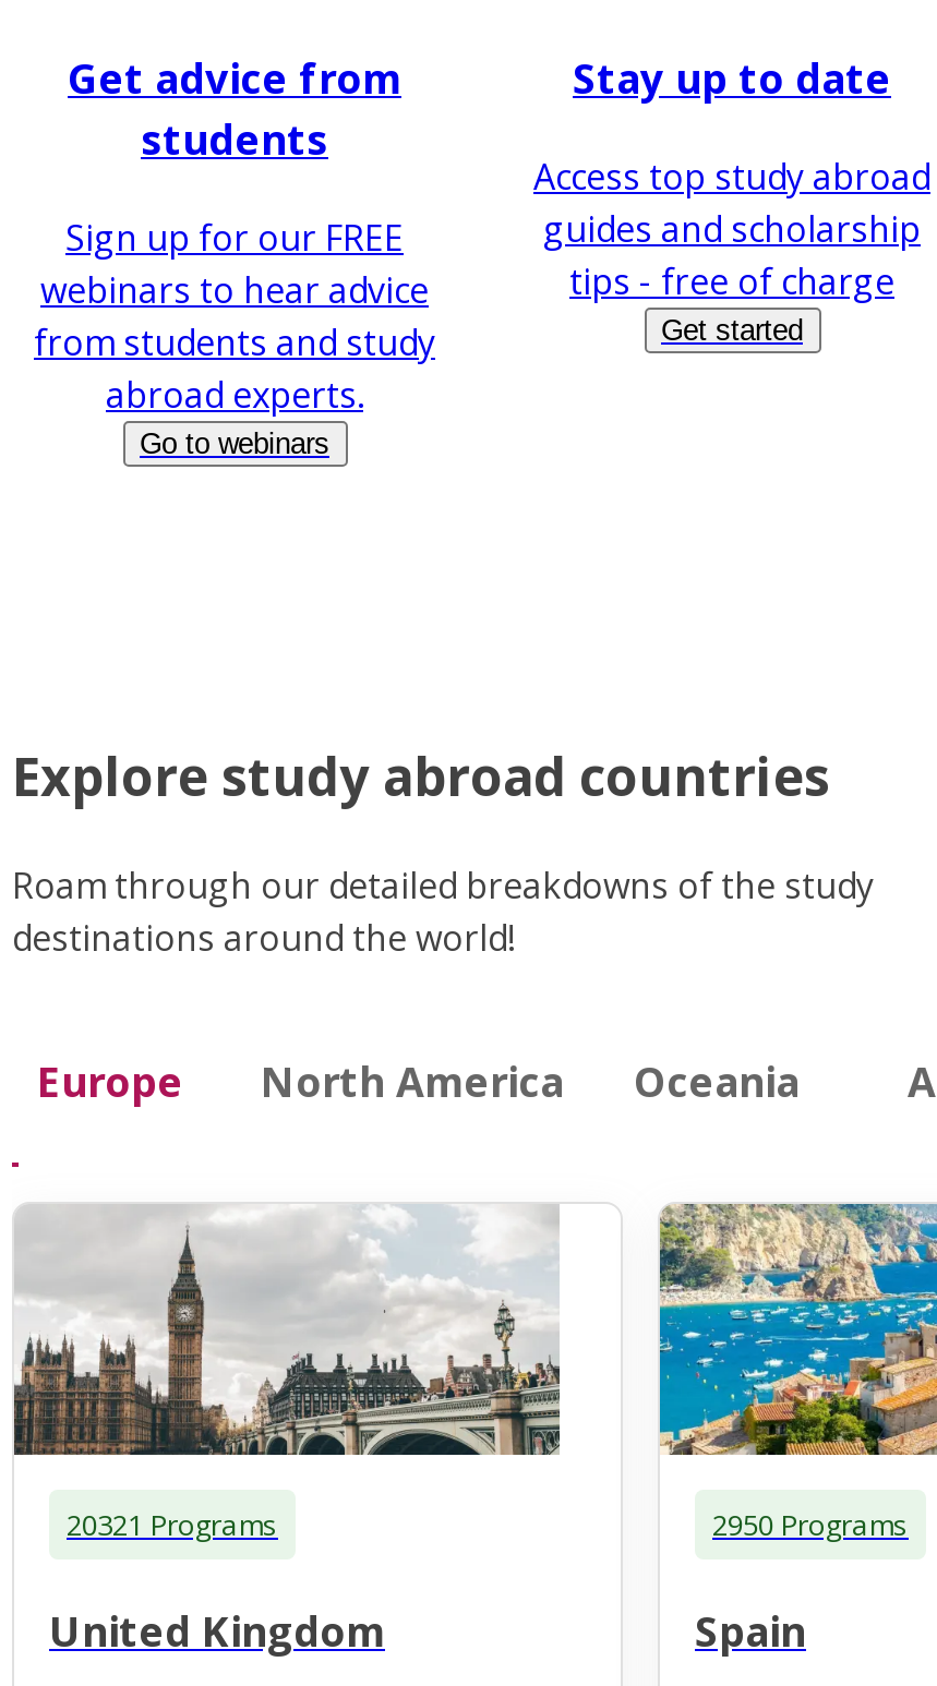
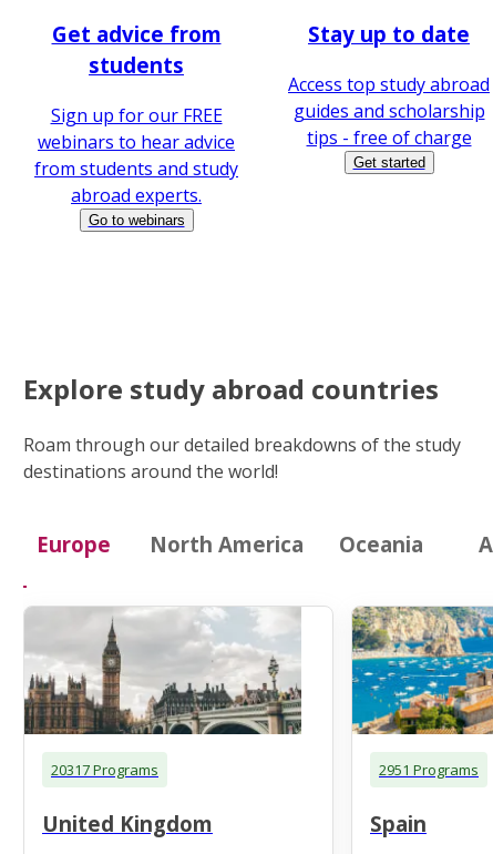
- 20321 Programs
+ 20317 Programs

- 2950 Programs
+ 2951 Programs
